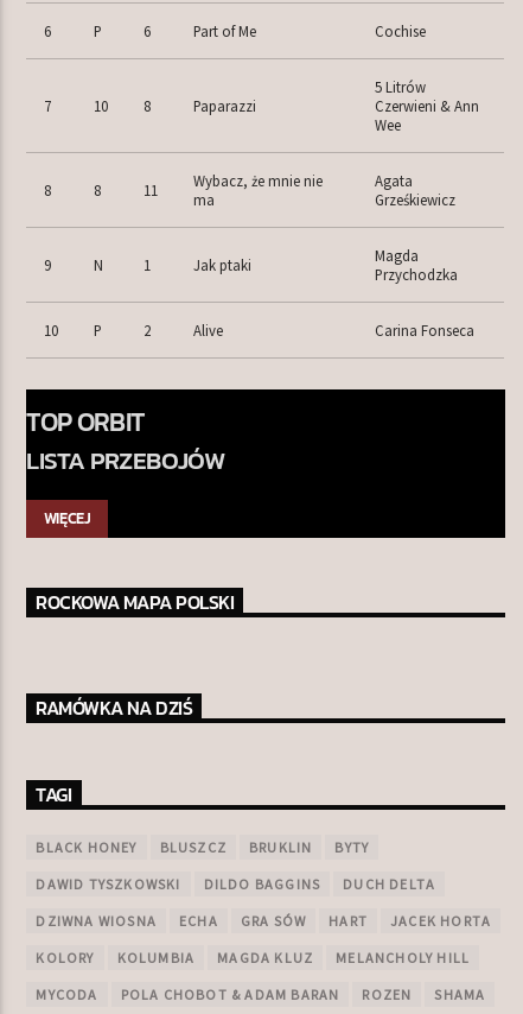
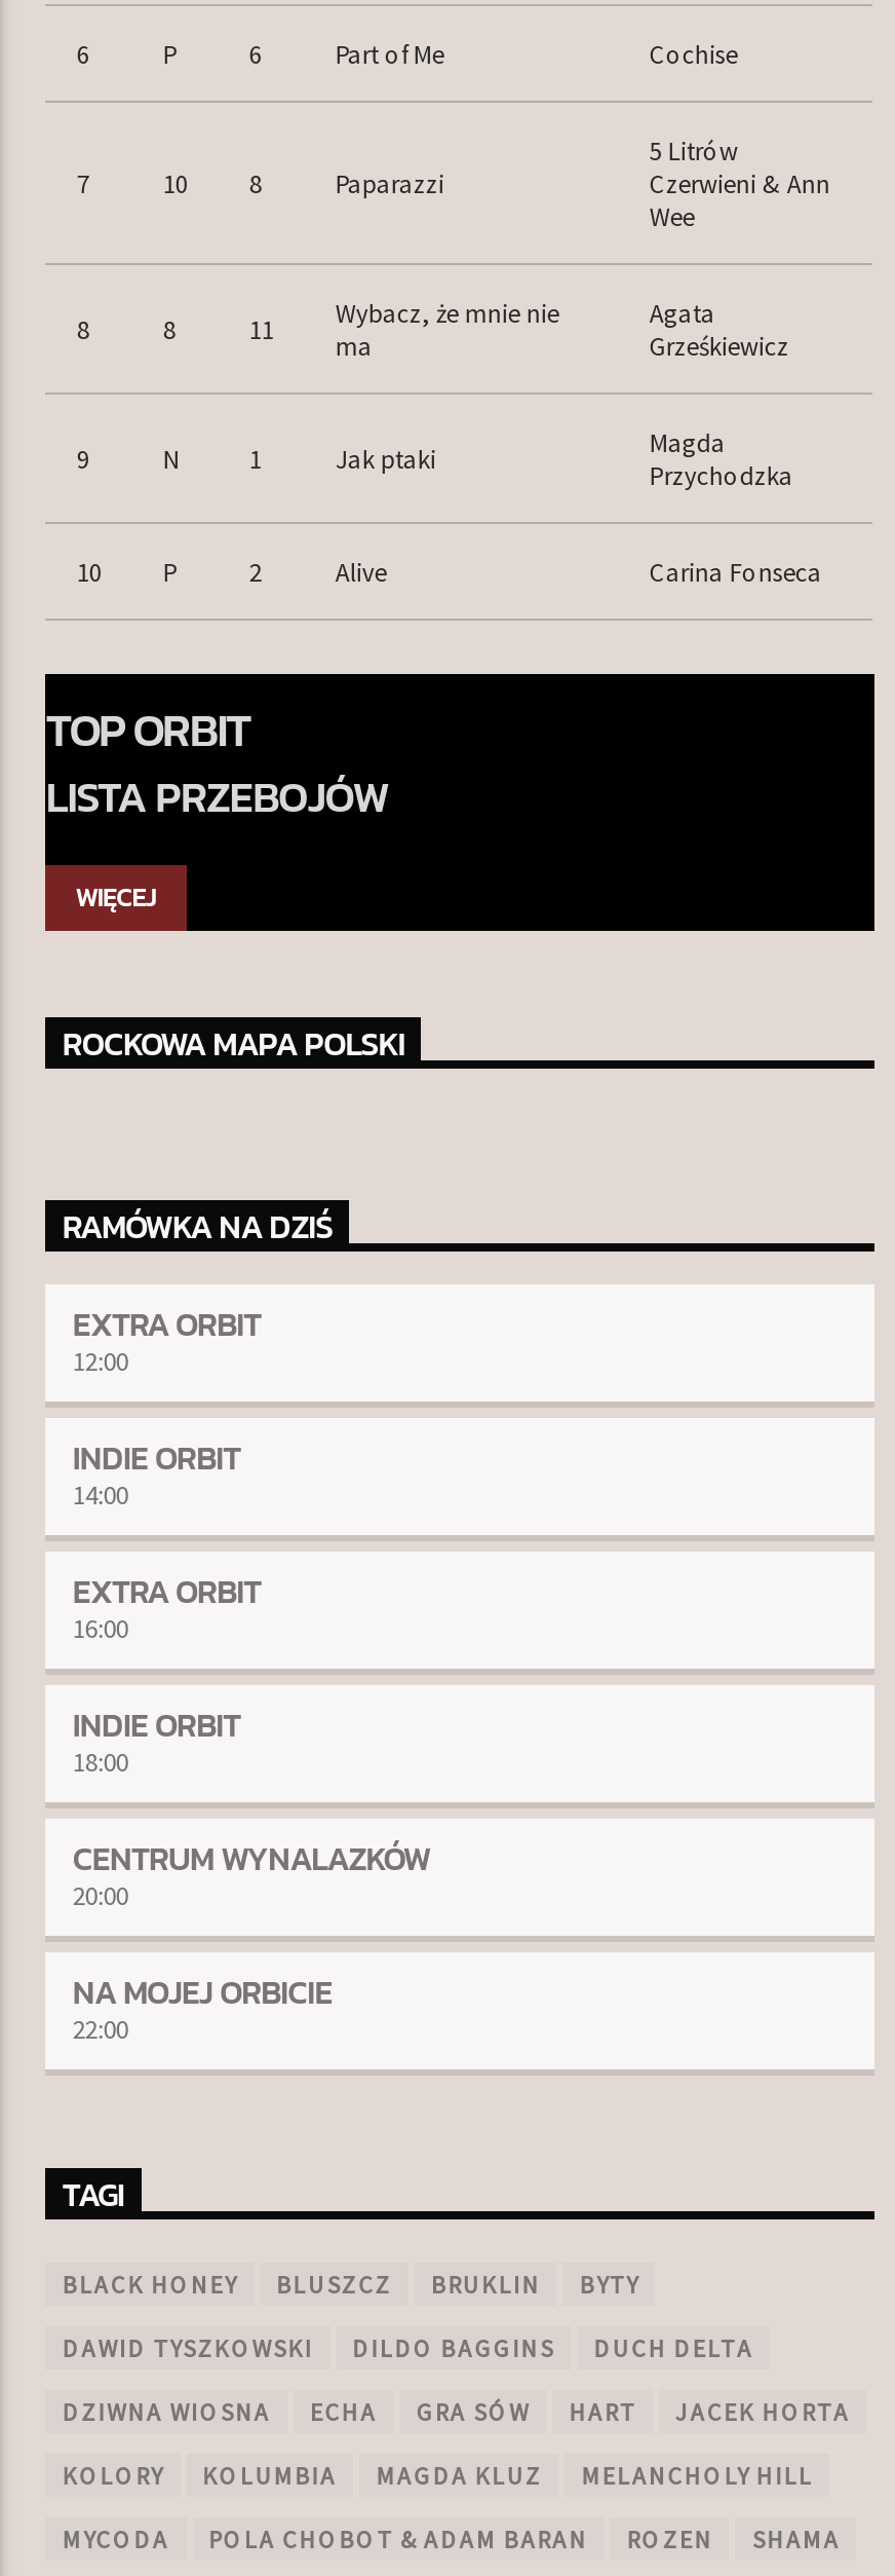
+ EXTRA ORBIT
+ 12:00
+ INDIE ORBIT
+ 14:00
+ EXTRA ORBIT
+ 16:00
+ INDIE ORBIT
+ 18:00
+ CENTRUM WYNALAZKÓW
+ 20:00
+ NA MOJEJ ORBICIE
+ 22:00
